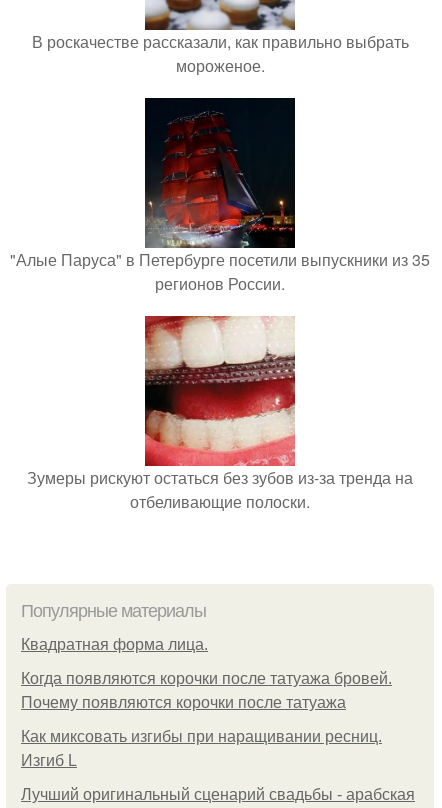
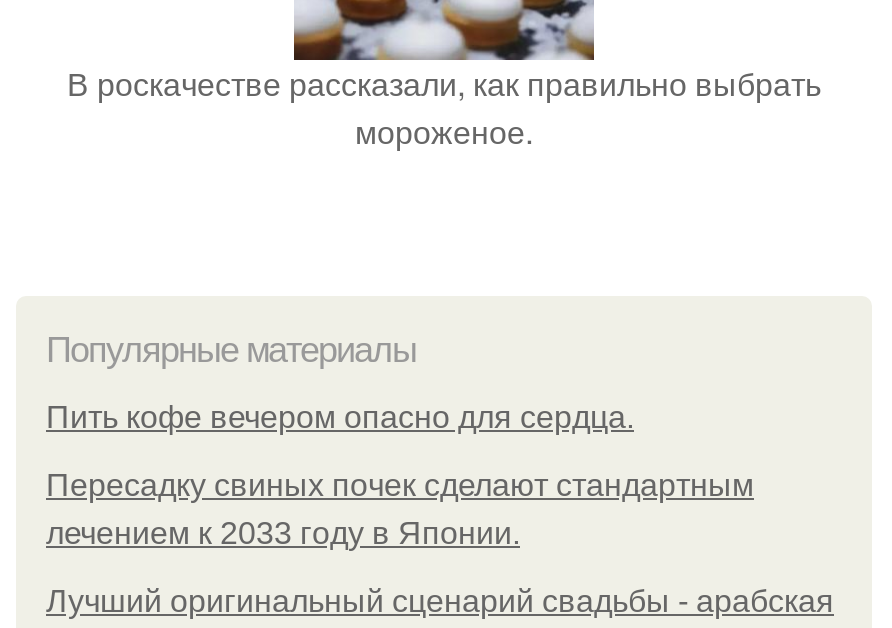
- [image]

- "Алые Паруса" в Петербурге посетили выпускники из 35
- регионов России.

- [image]
- Зумеры рискуют остаться без зубов из-за тренда на
- отбеливающие полоски.

- Квадратная форма лица.
- Когда появляются корочки после татуажа бровей.
- Почему появляются корочки после татуажа
- Как миксовать изгибы при наращивании ресниц.
- Изгиб L
+ Пить кофе вечером опасно для сердца.
+ Пересадку свиных почек сделают стандартным
+ лечением к 2033 году в Японии.
